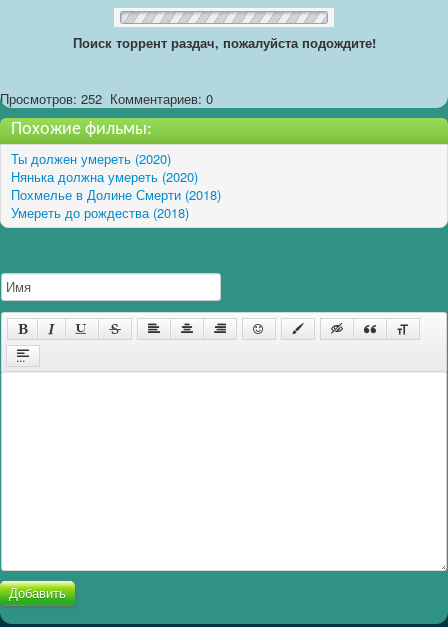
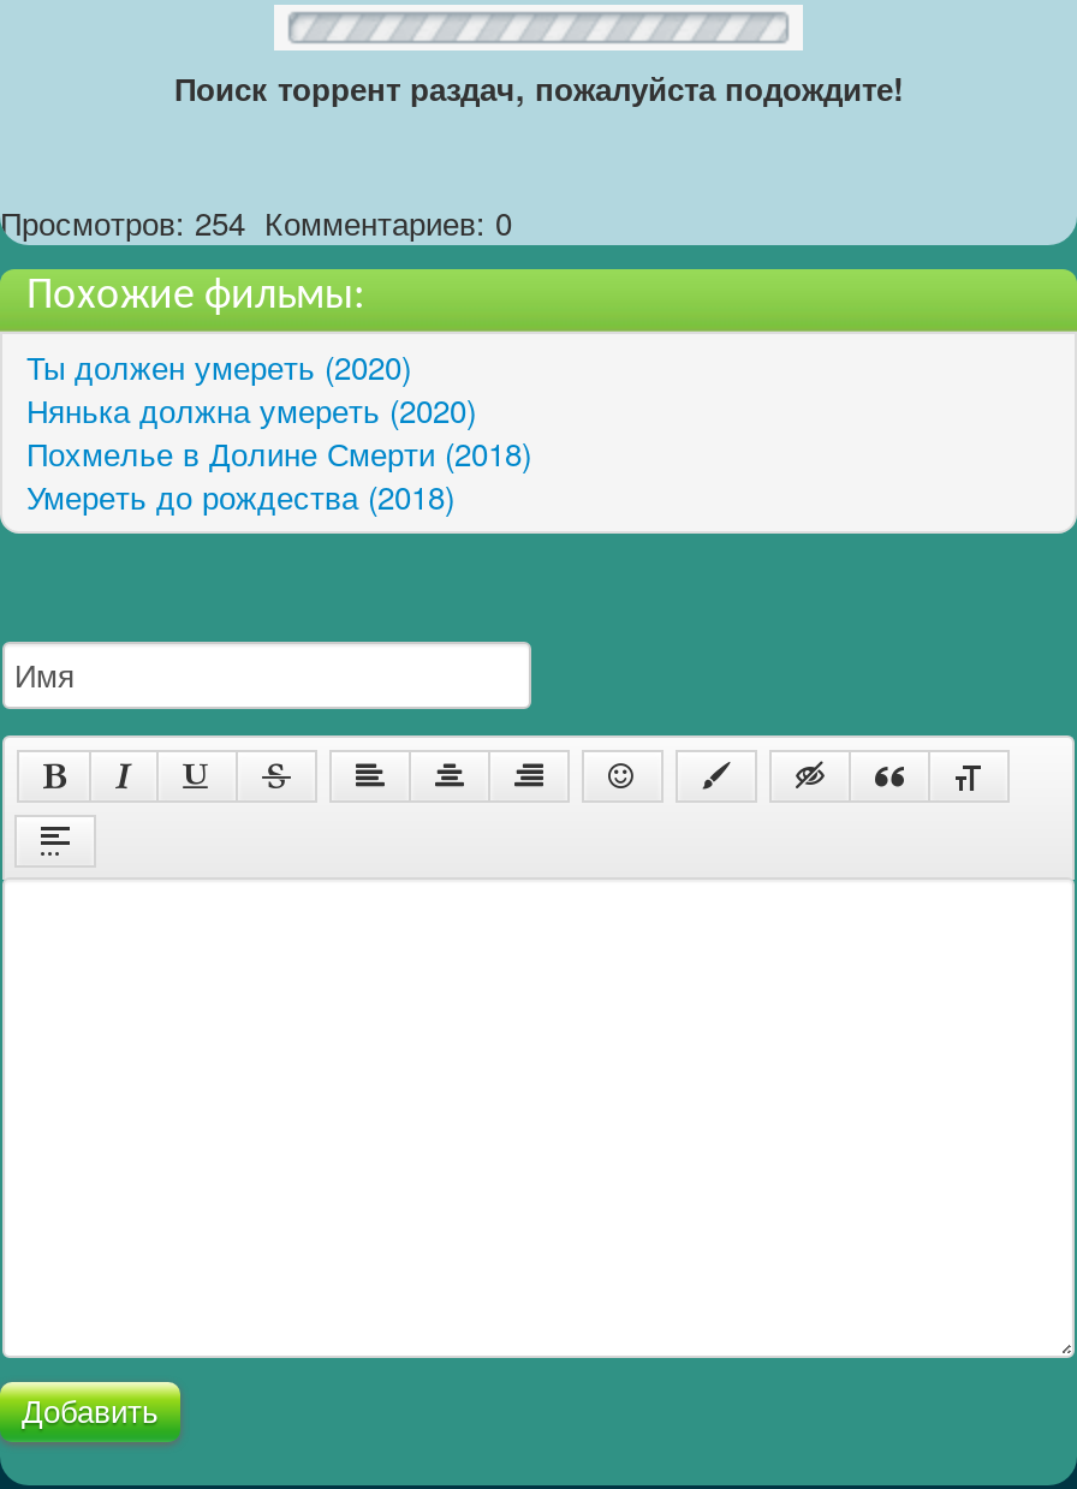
- Просмотров: 252 Комментариев: 0
+ Просмотров: 254 Комментариев: 0
